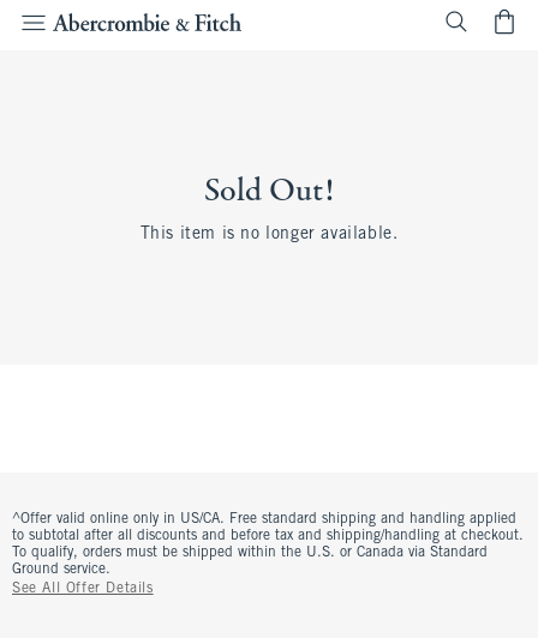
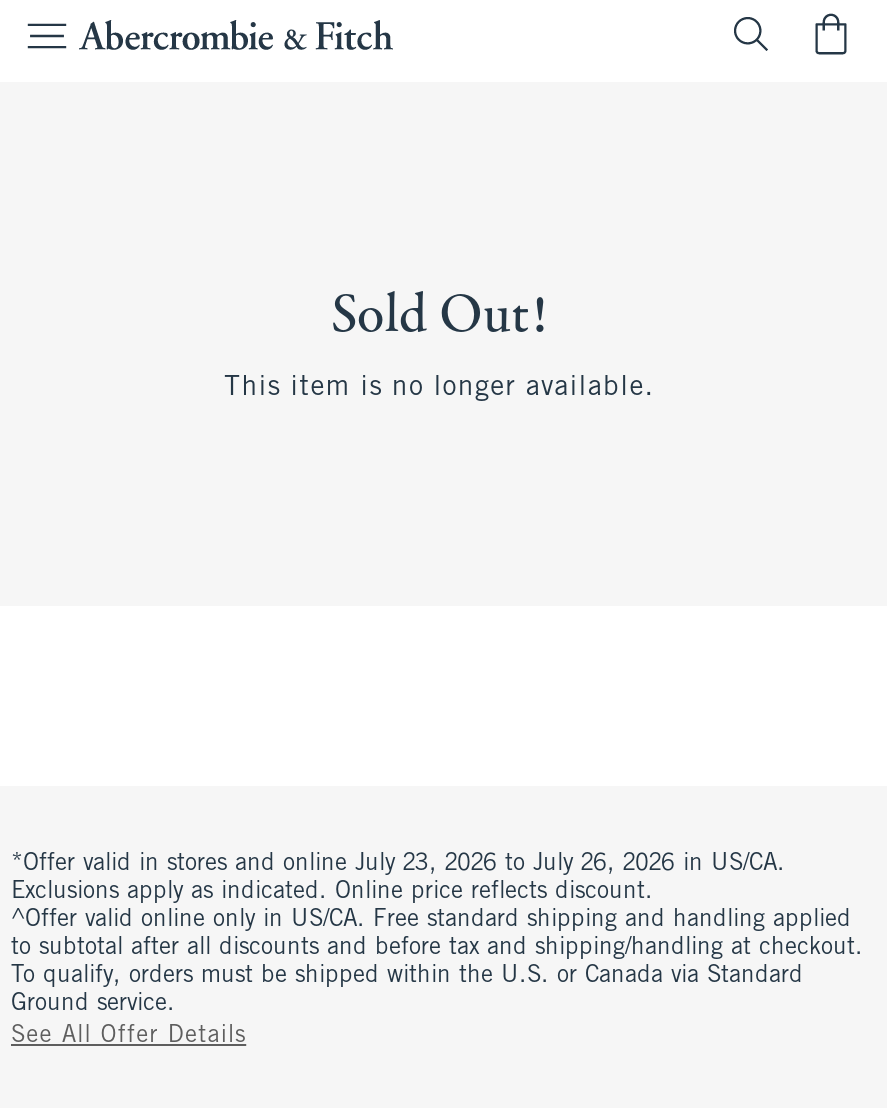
+ *Offer valid in stores and online July 23, 2026 to July 26, 2026 in US/CA.
+ Exclusions apply as indicated. Online price reflects discount.
